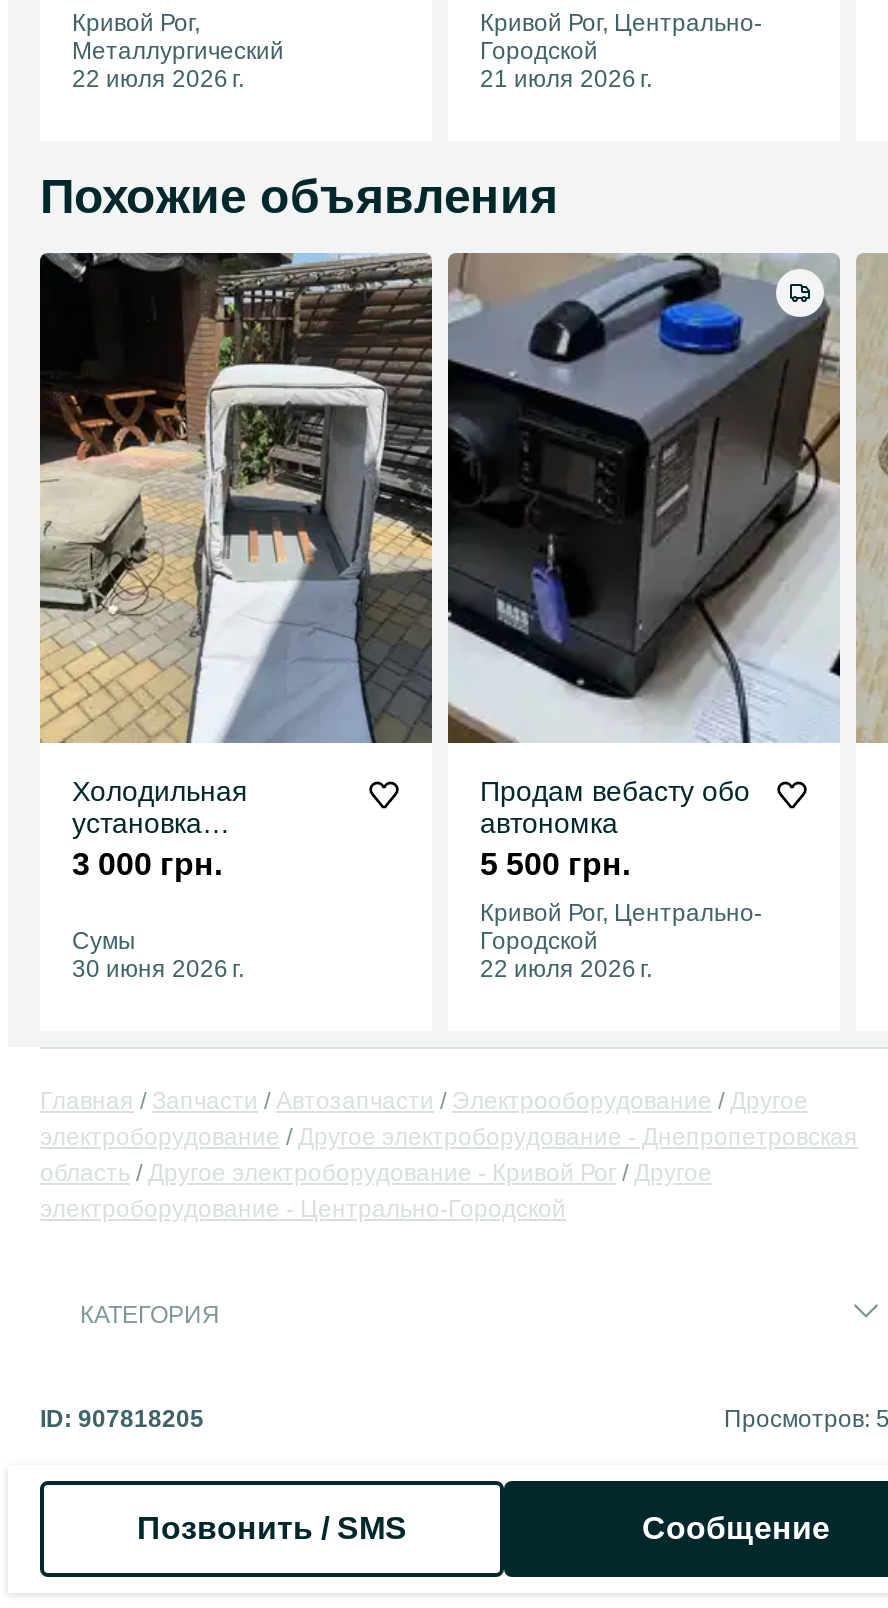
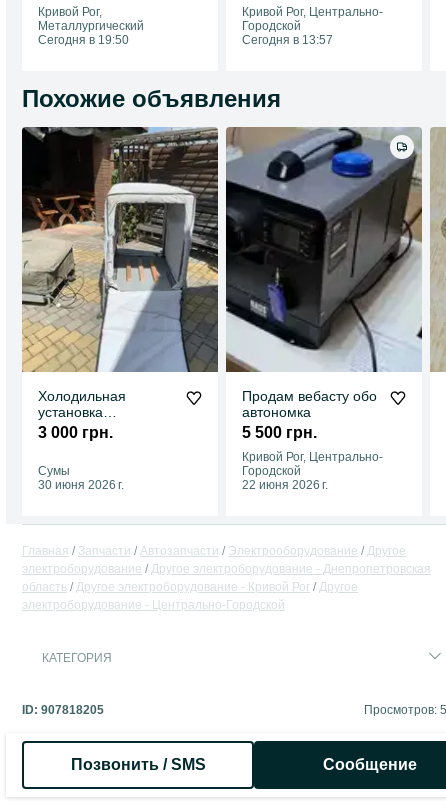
- 22 июля 2026 г.
+ Сегодня в 19:50

- 21 июля 2026 г.
+ Сегодня в 13:57

- 22 июля 2026 г.
+ 22 июня 2026 г.
